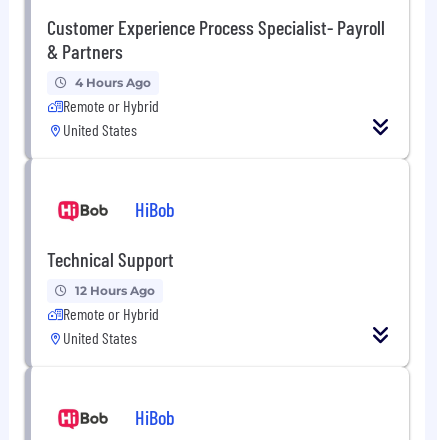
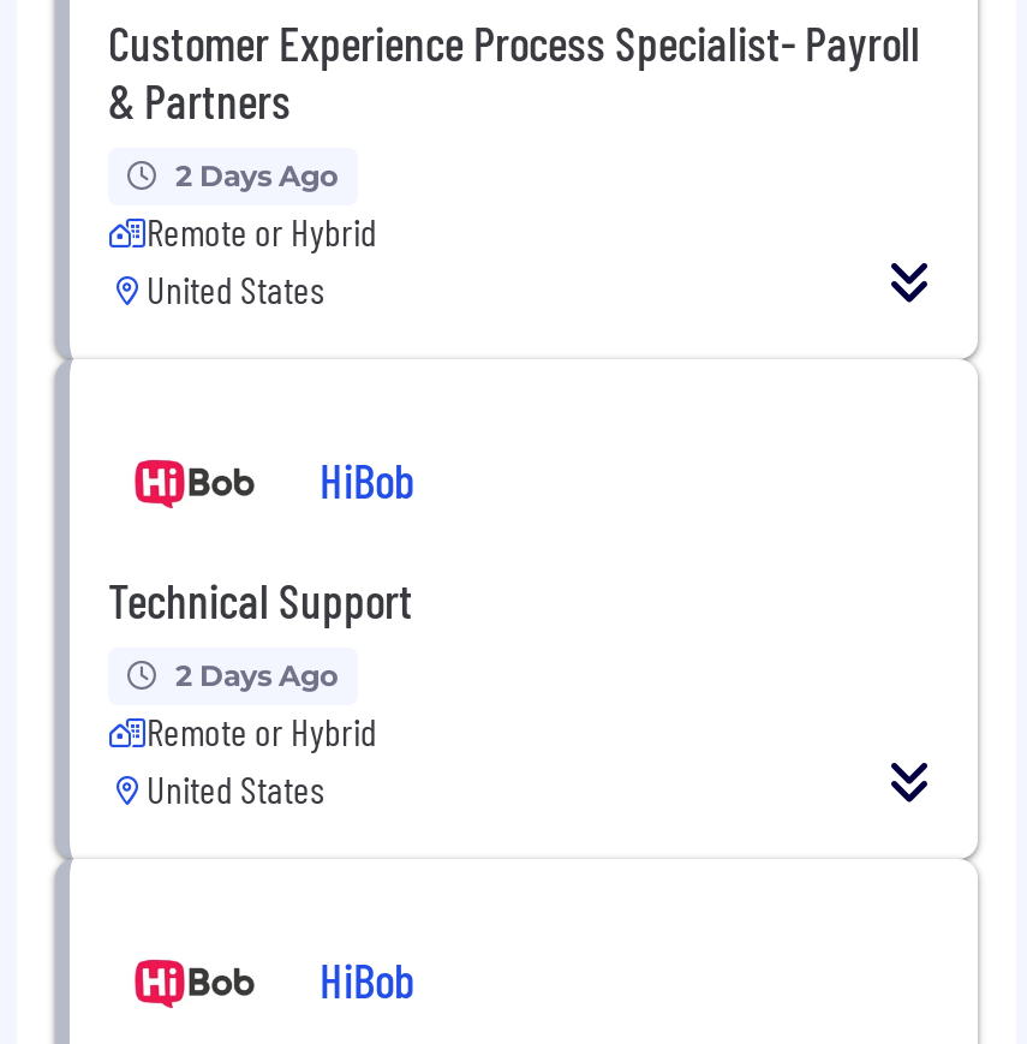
- 4 Hours Ago
+ 2 Days Ago

- 12 Hours Ago
+ 2 Days Ago
